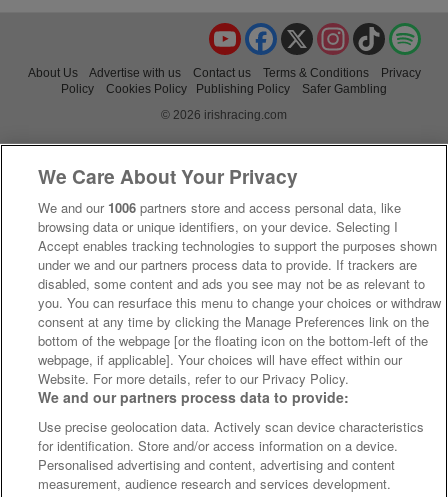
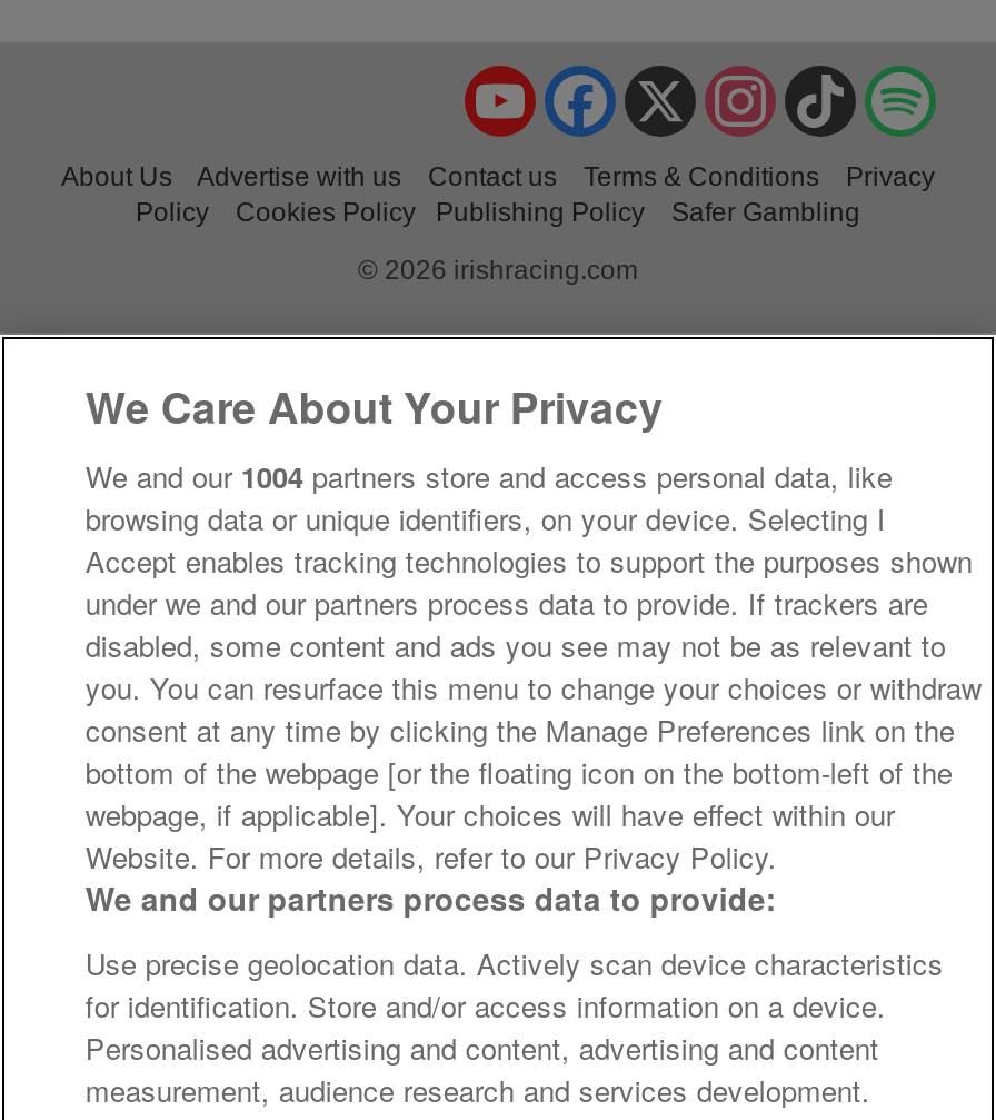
- We and our 1006 partners store and access personal data, like
+ We and our 1004 partners store and access personal data, like
